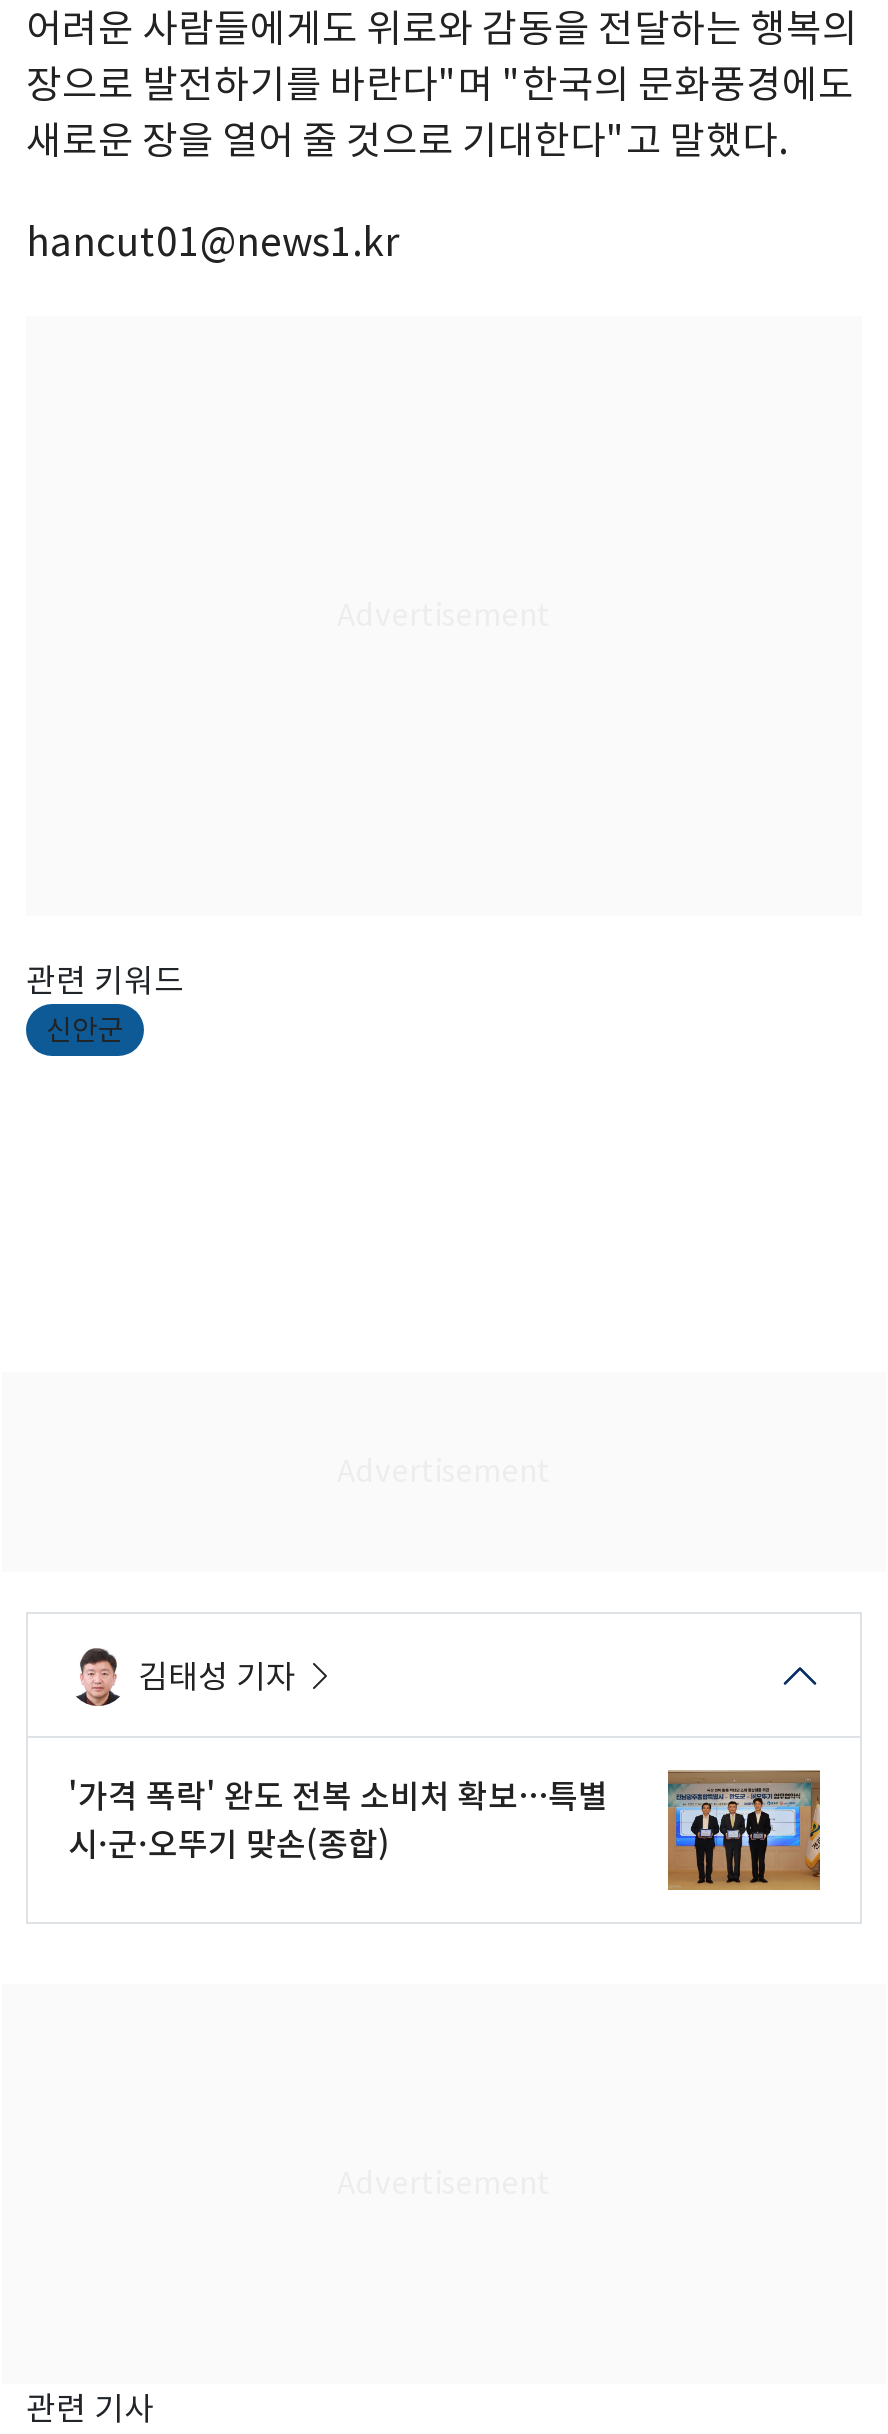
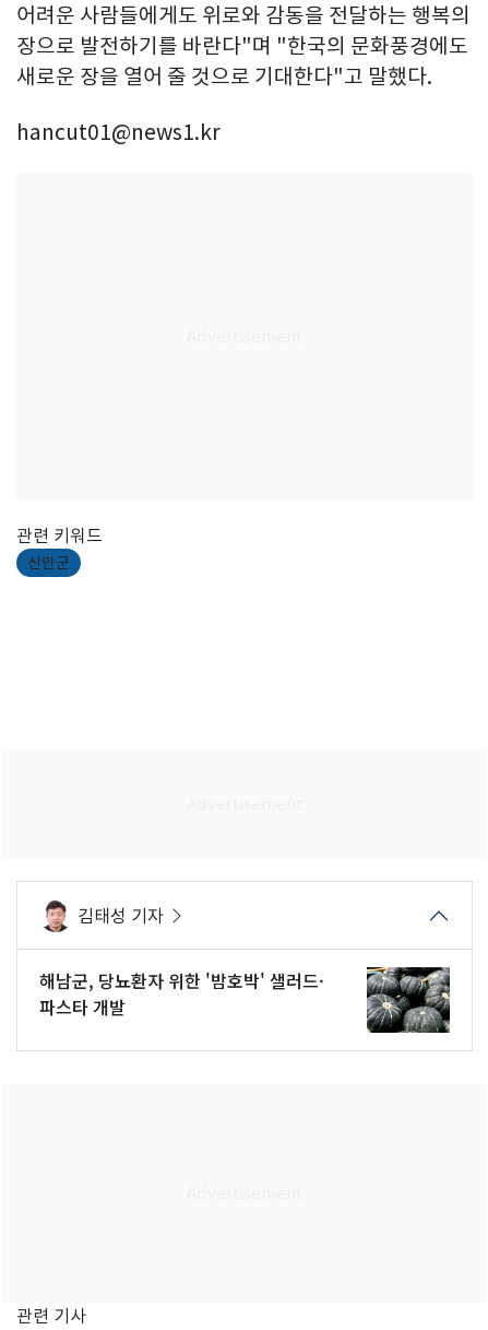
- [image]
- '가격 폭락' 완도 전복 소비처 확보…특별
- 시·군·오뚜기 맞손(종합)
+ [image]
+ 해남군, 당뇨환자 위한 '밤호박' 샐러드·
+ 파스타 개발
